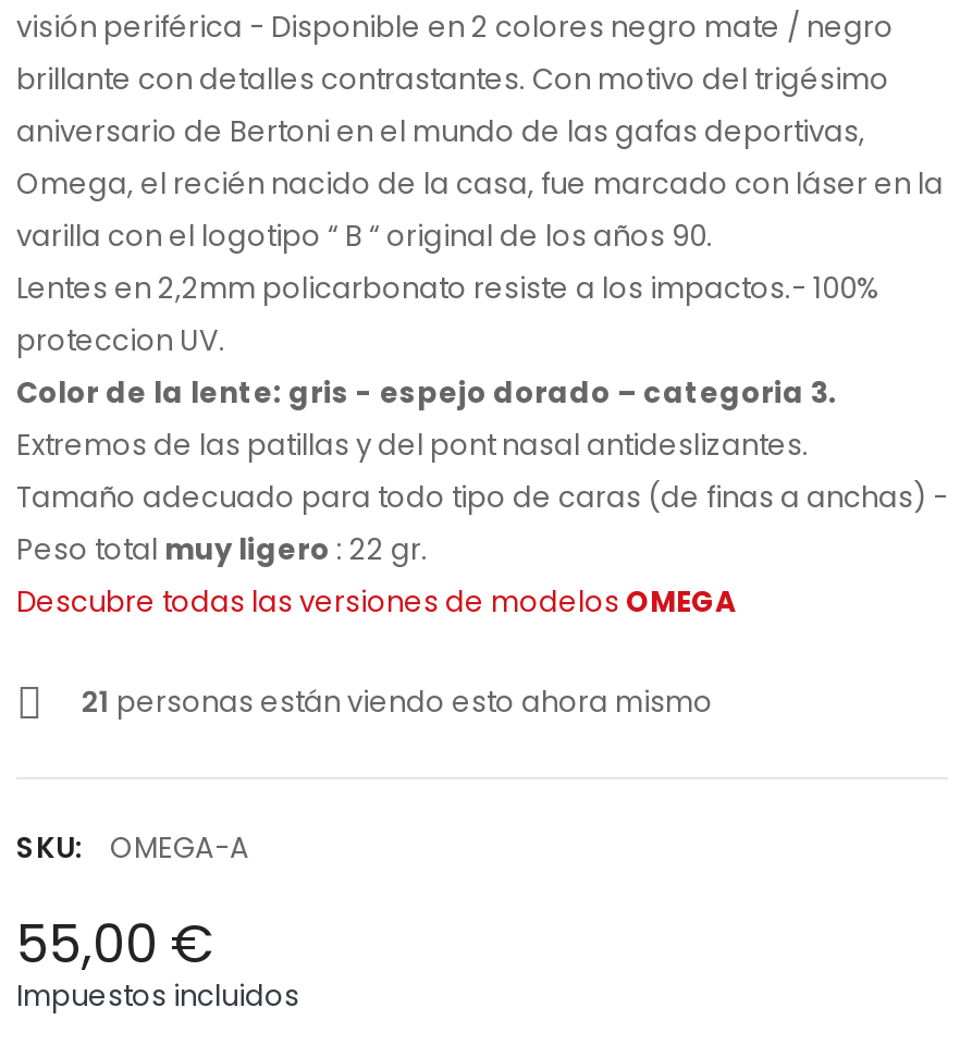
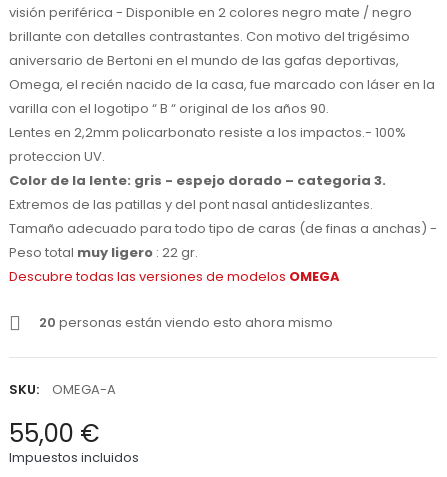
- 21 personas están viendo esto ahora mismo
+ 20 personas están viendo esto ahora mismo
